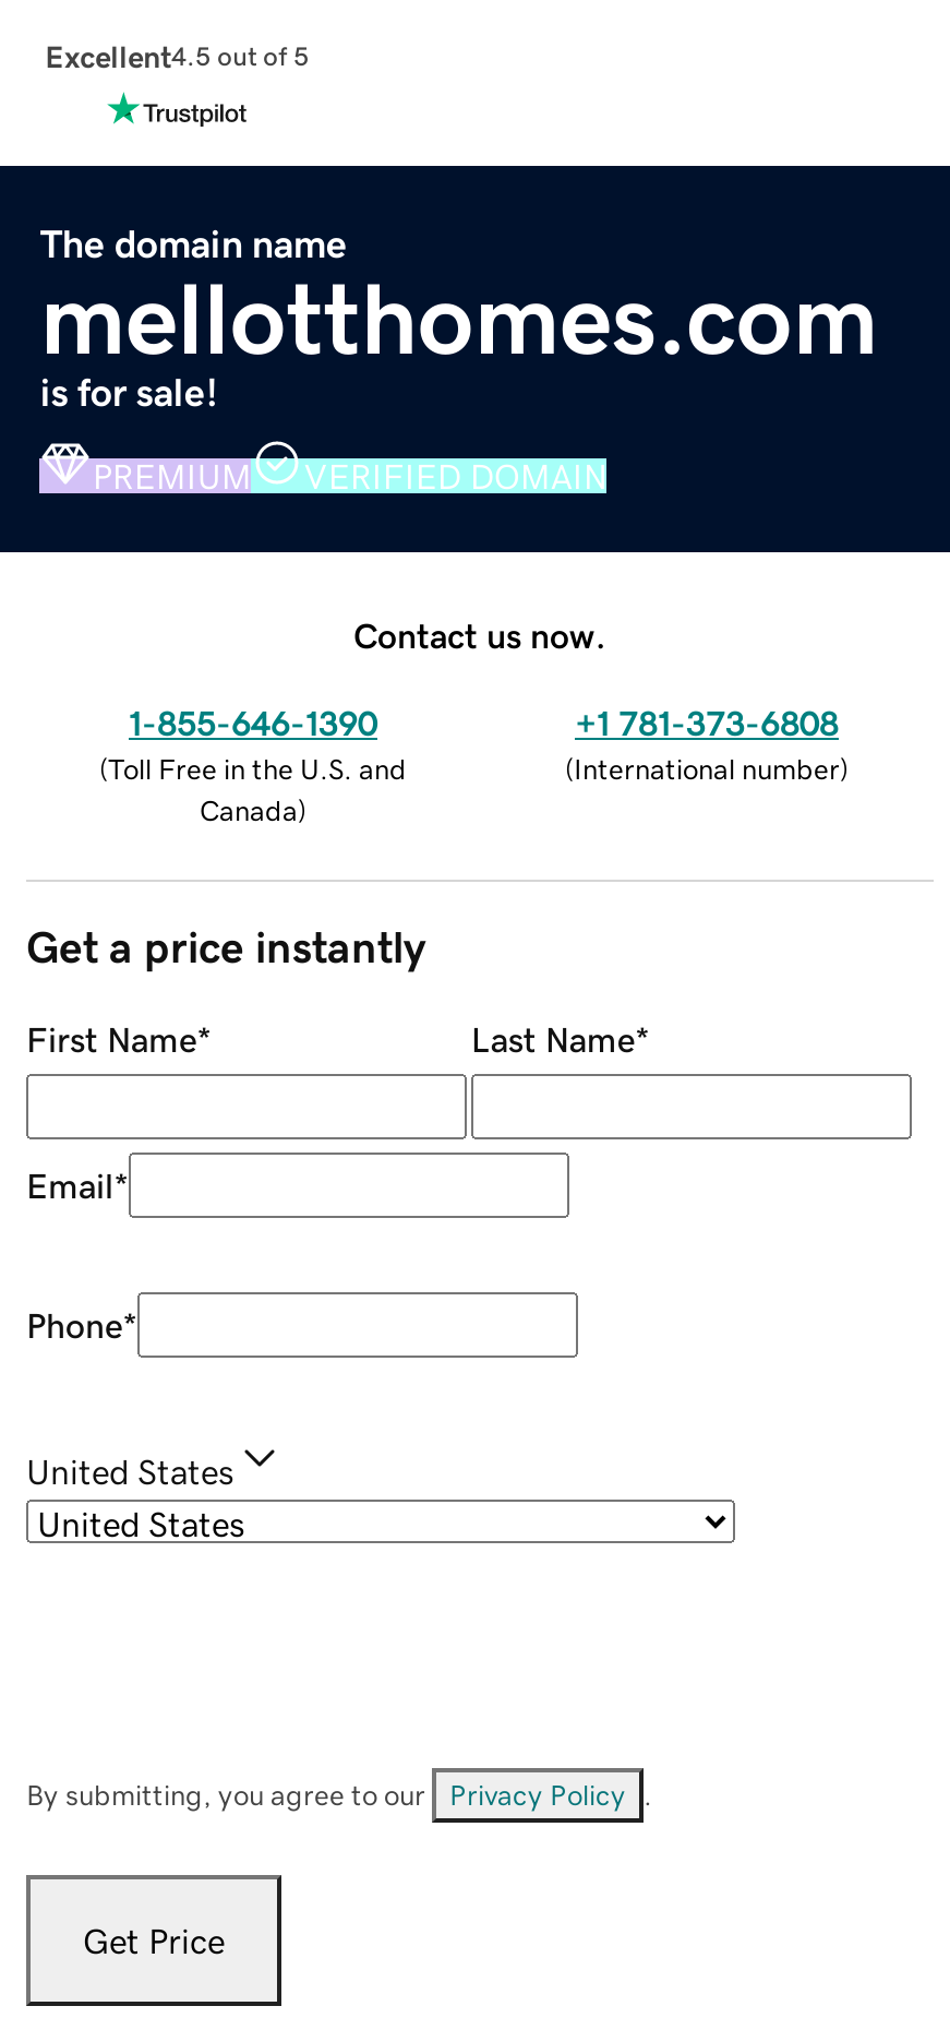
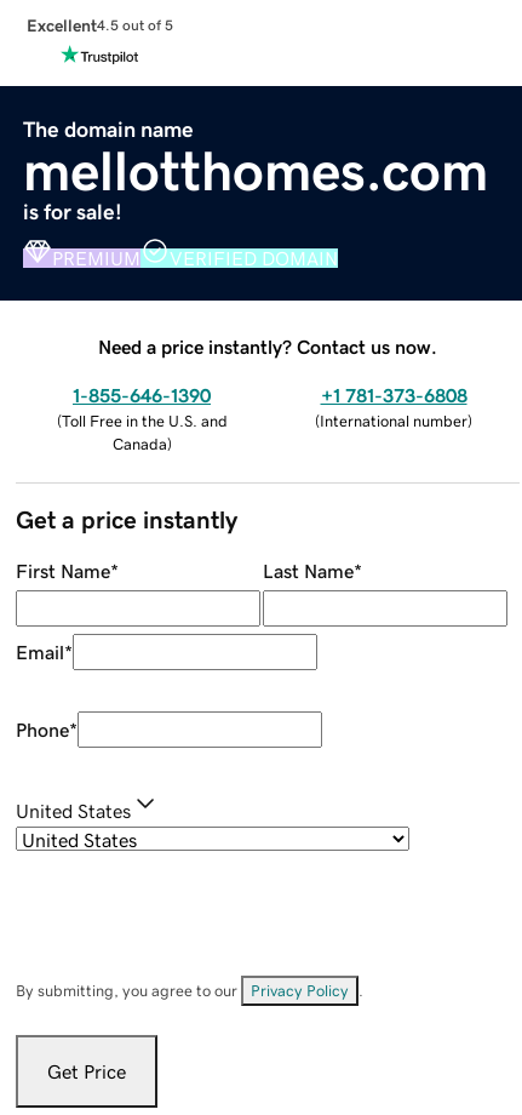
- Contact us now.
+ Need a price instantly? Contact us now.
